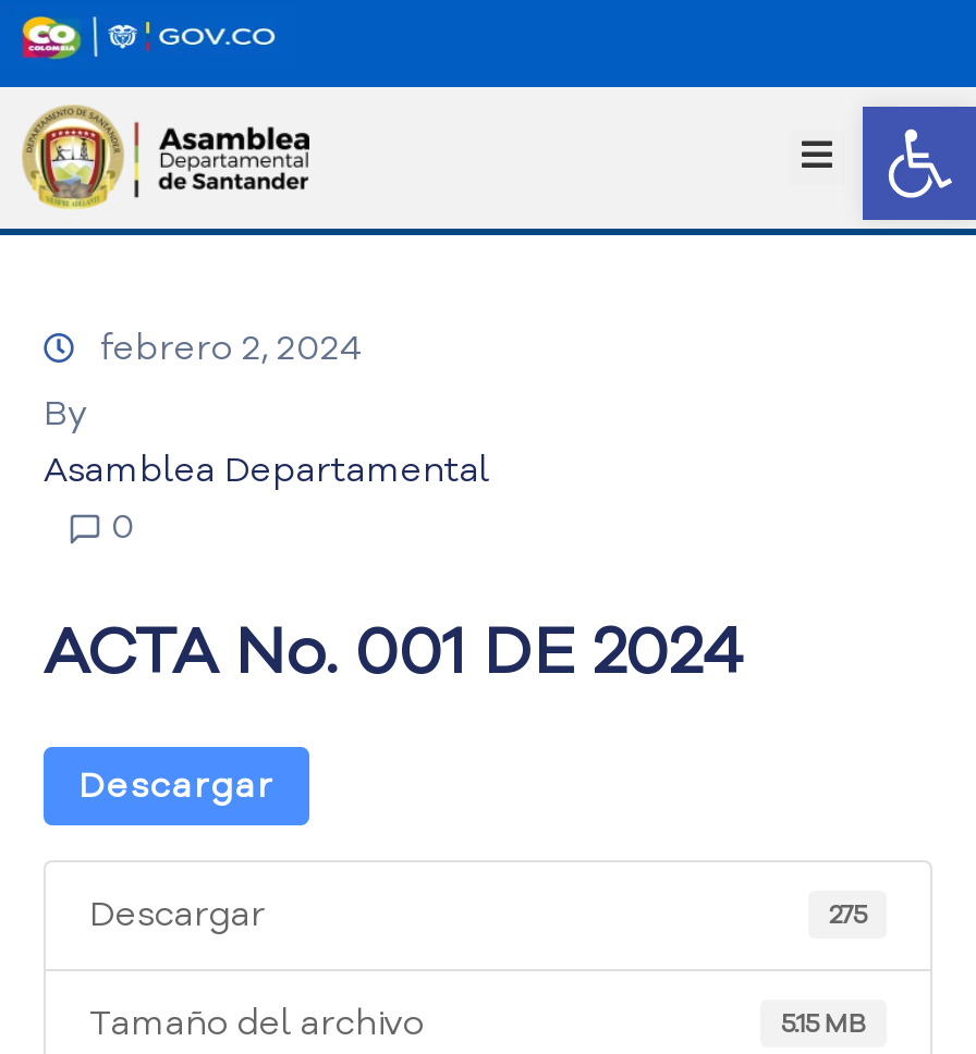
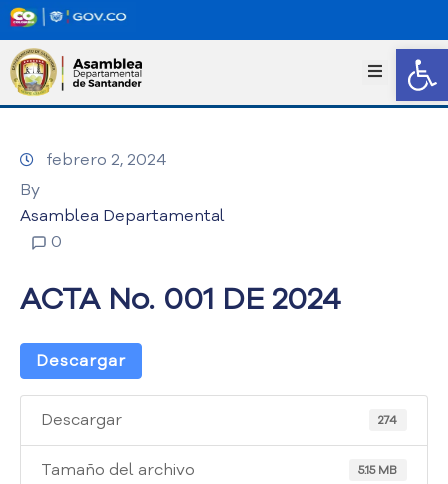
- 275
+ 274
